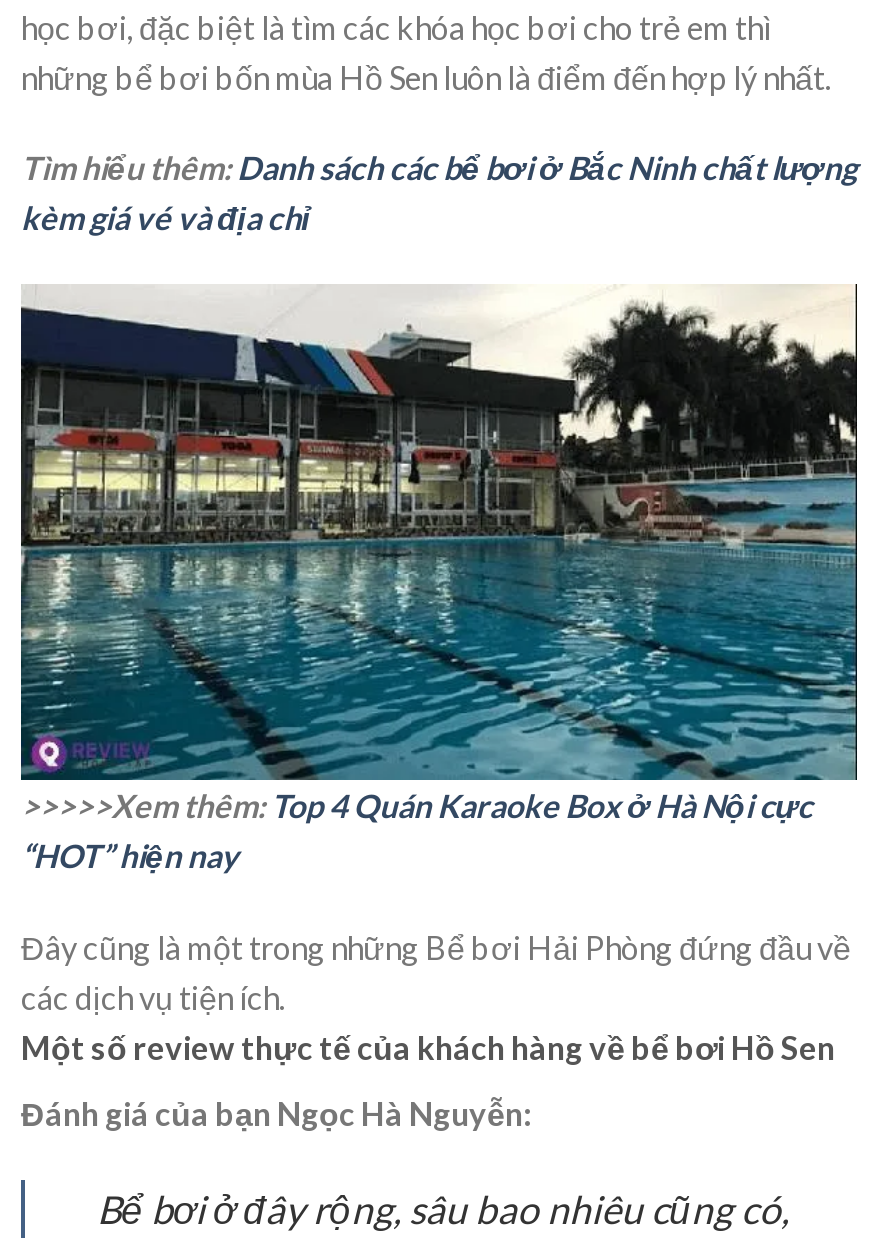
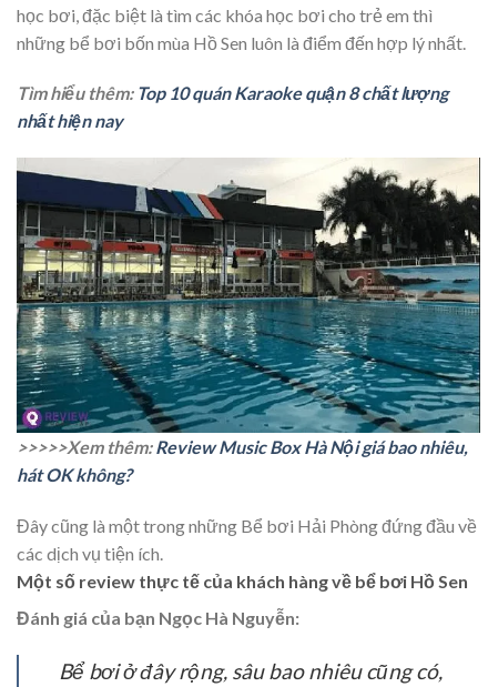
- Tìm hiểu thêm: Danh sách các bể bơi ở Bắc Ninh chất lượng
- kèm giá vé và địa chỉ
+ Tìm hiểu thêm: Top 10 quán Karaoke quận 8 chất lượng
+ nhất hiện nay

- >>>>>Xem thêm: Top 4 Quán Karaoke Box ở Hà Nội cực
- “HOT” hiện nay
+ >>>>>Xem thêm: Review Music Box Hà Nội giá bao nhiêu,
+ hát OK không?
